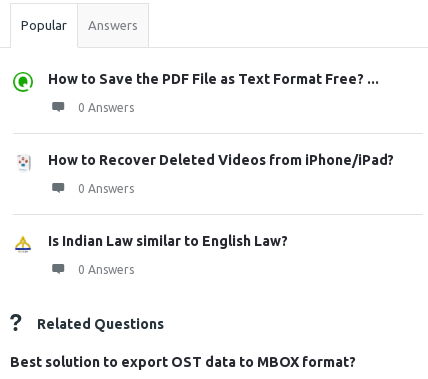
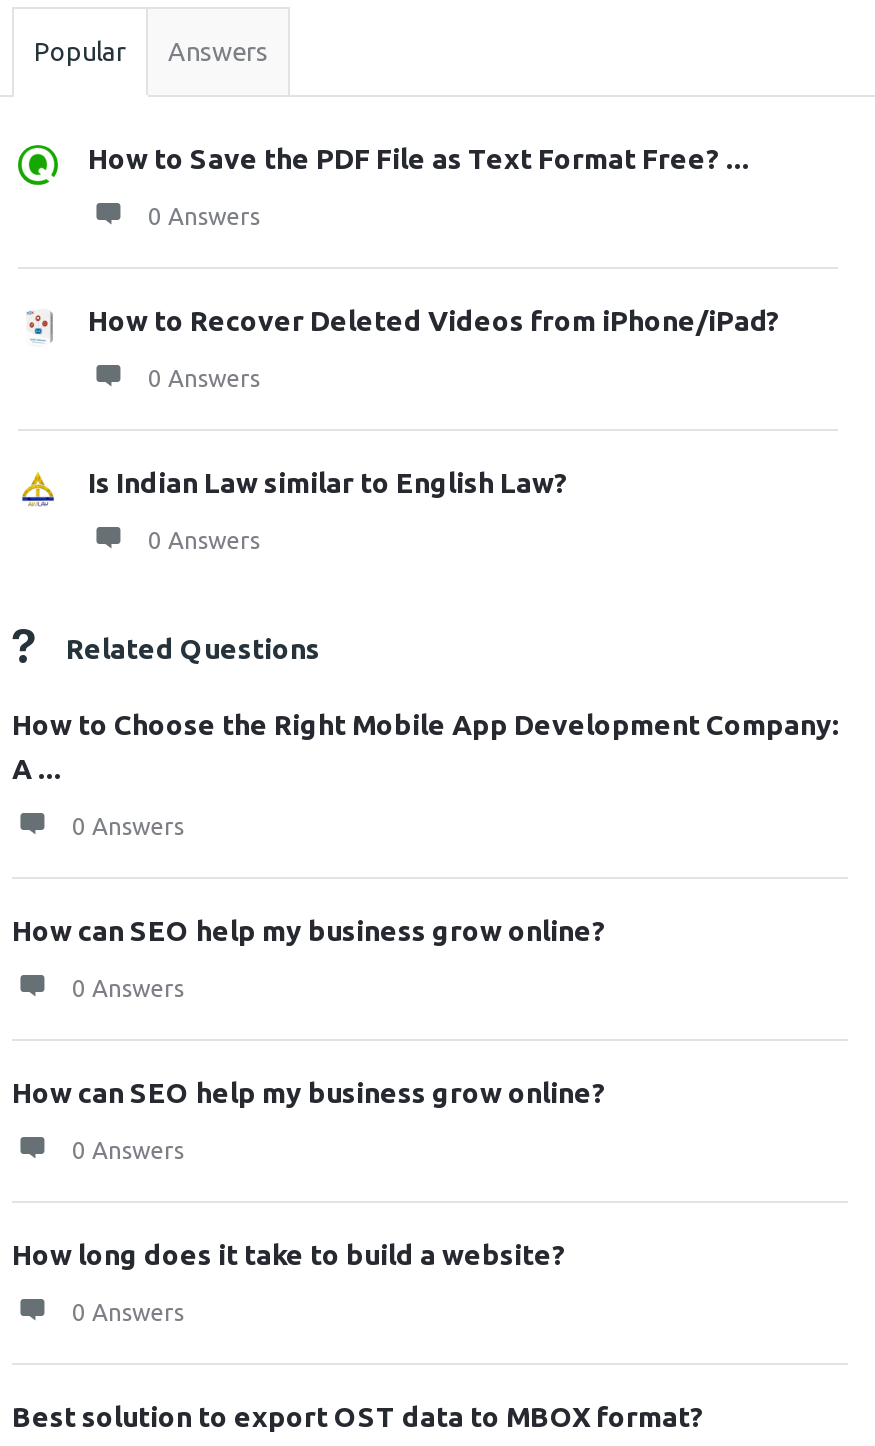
+ How to Choose the Right Mobile App Development Company:
+ A ...
+ 0 Answers
+ How can SEO help my business grow online?
+ 0 Answers
+ How can SEO help my business grow online?
+ 0 Answers
+ How long does it take to build a website?
+ 0 Answers
